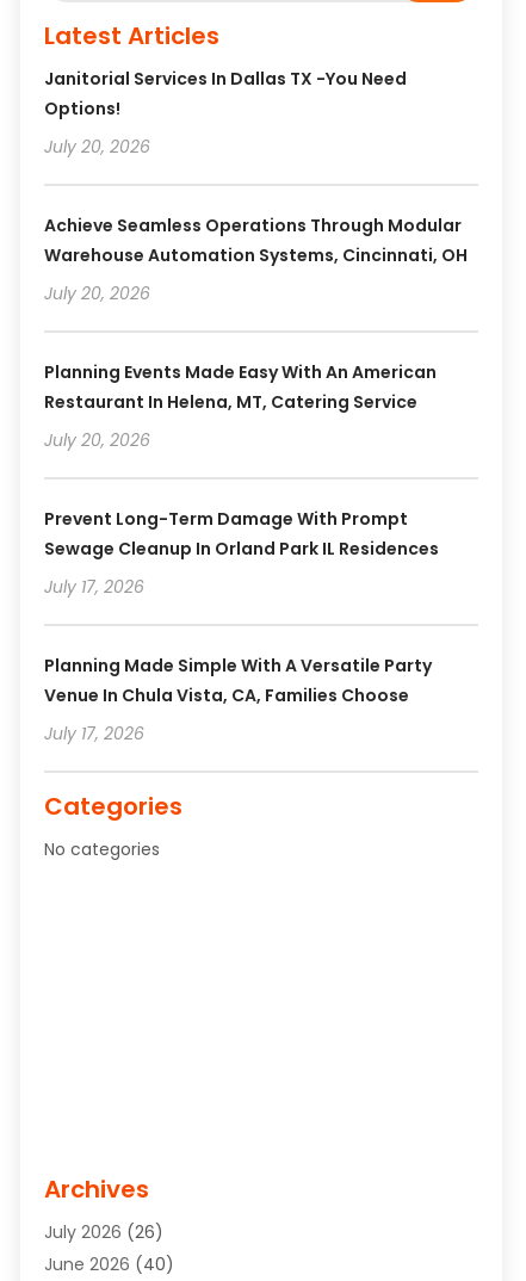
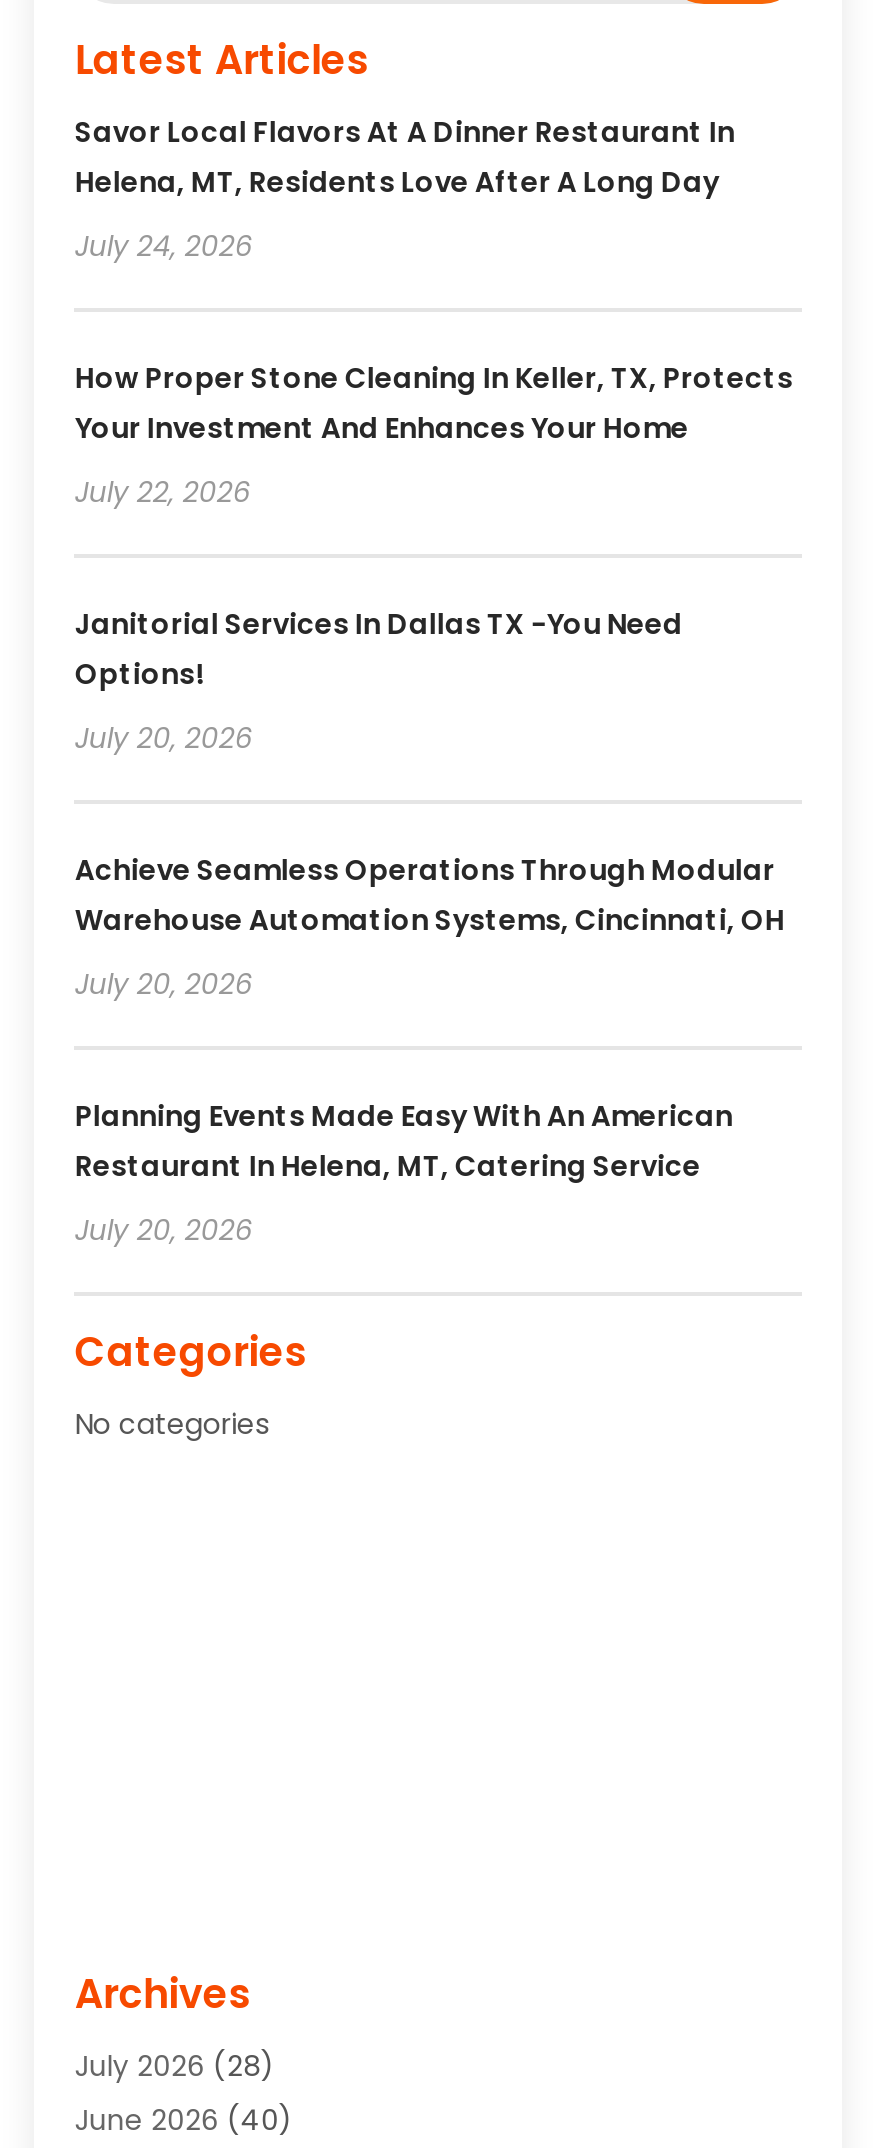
+ Savor Local Flavors At A Dinner Restaurant In
+ Helena, MT, Residents Love After A Long Day
+ July 24, 2026
+ How Proper Stone Cleaning In Keller, TX, Protects
+ Your Investment And Enhances Your Home
+ July 22, 2026

moved down: Janitorial Services In Dallas TX -You Need | Options! | July 20, 2026 | ... | Restaurant In Helena, MT, Catering Service | July 20, 2026

- Prevent Long-Term Damage With Prompt
- Sewage Cleanup In Orland Park IL Residences
- July 17, 2026
- Planning Made Simple With A Versatile Party
- Venue In Chula Vista, CA, Families Choose
- July 17, 2026

- July 2026 (26)
+ July 2026 (28)
